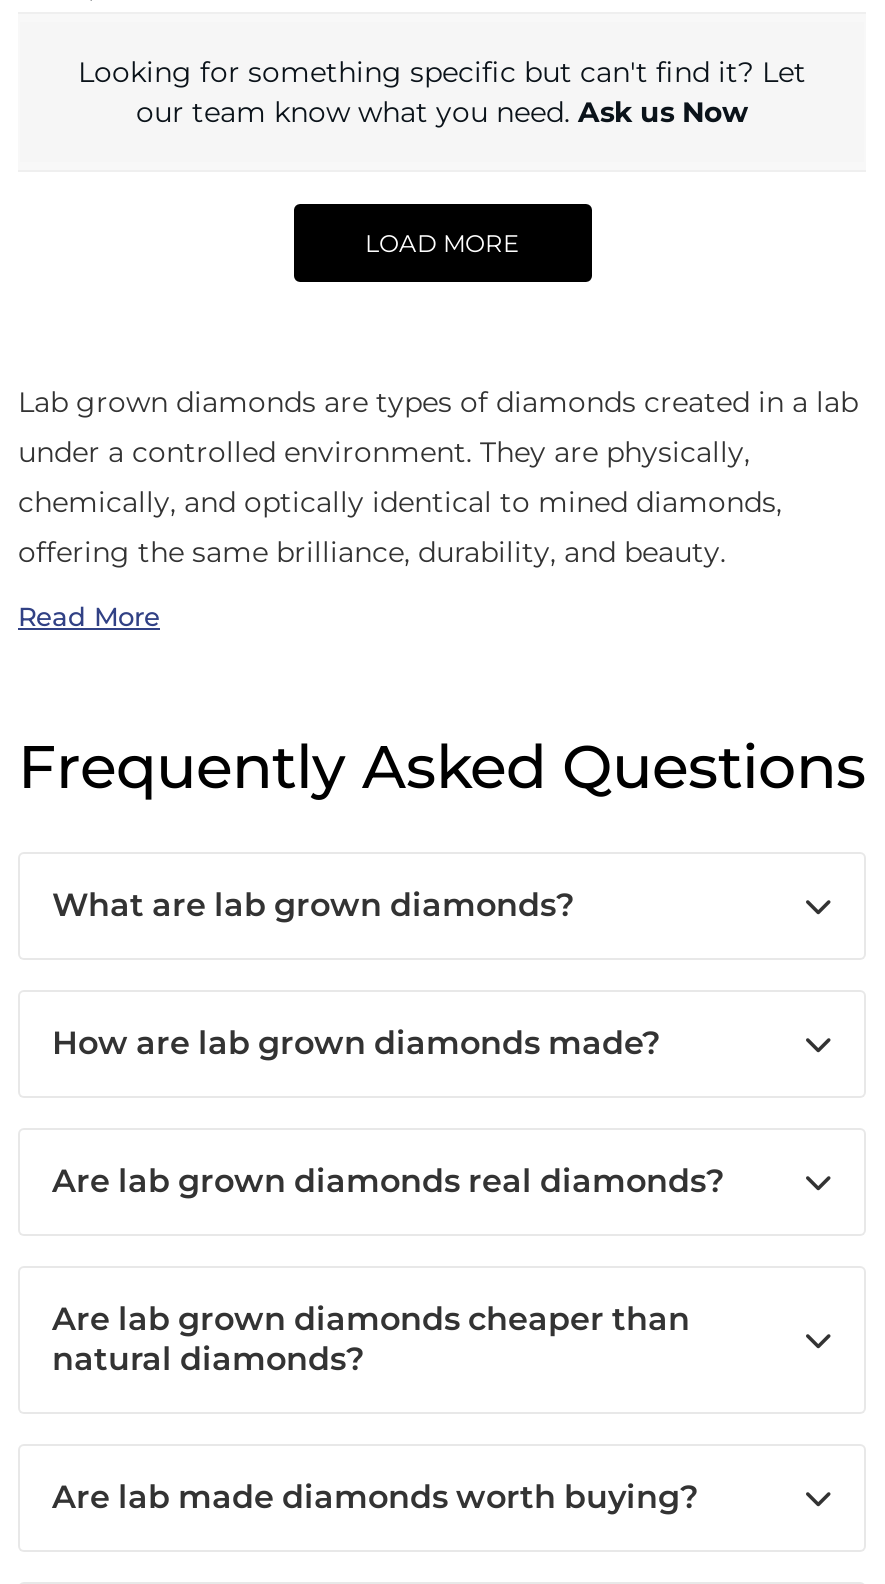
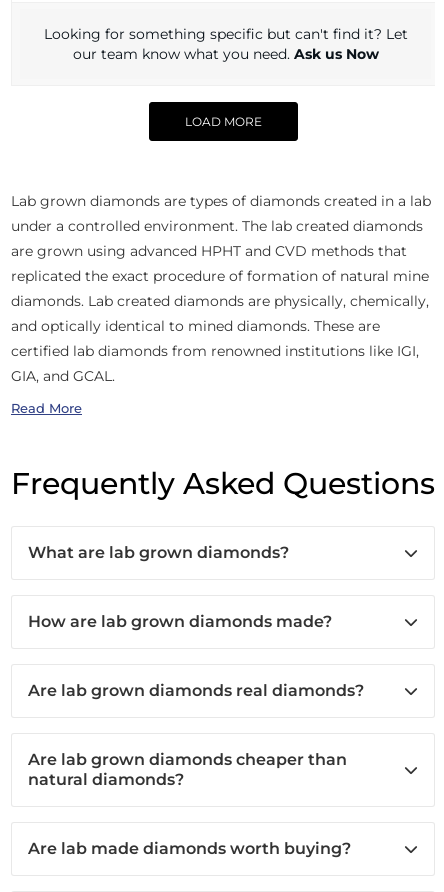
- under a controlled environment. They are physically,
- chemically, and optically identical to mined diamonds,
- offering the same brilliance, durability, and beauty.
+ under a controlled environment. The lab created diamonds
+ are grown using advanced HPHT and CVD methods that
+ replicated the exact procedure of formation of natural mine
+ diamonds. Lab created diamonds are physically, chemically,
+ and optically identical to mined diamonds. These are
+ certified lab diamonds from renowned institutions like IGI,
+ GIA, and GCAL.
